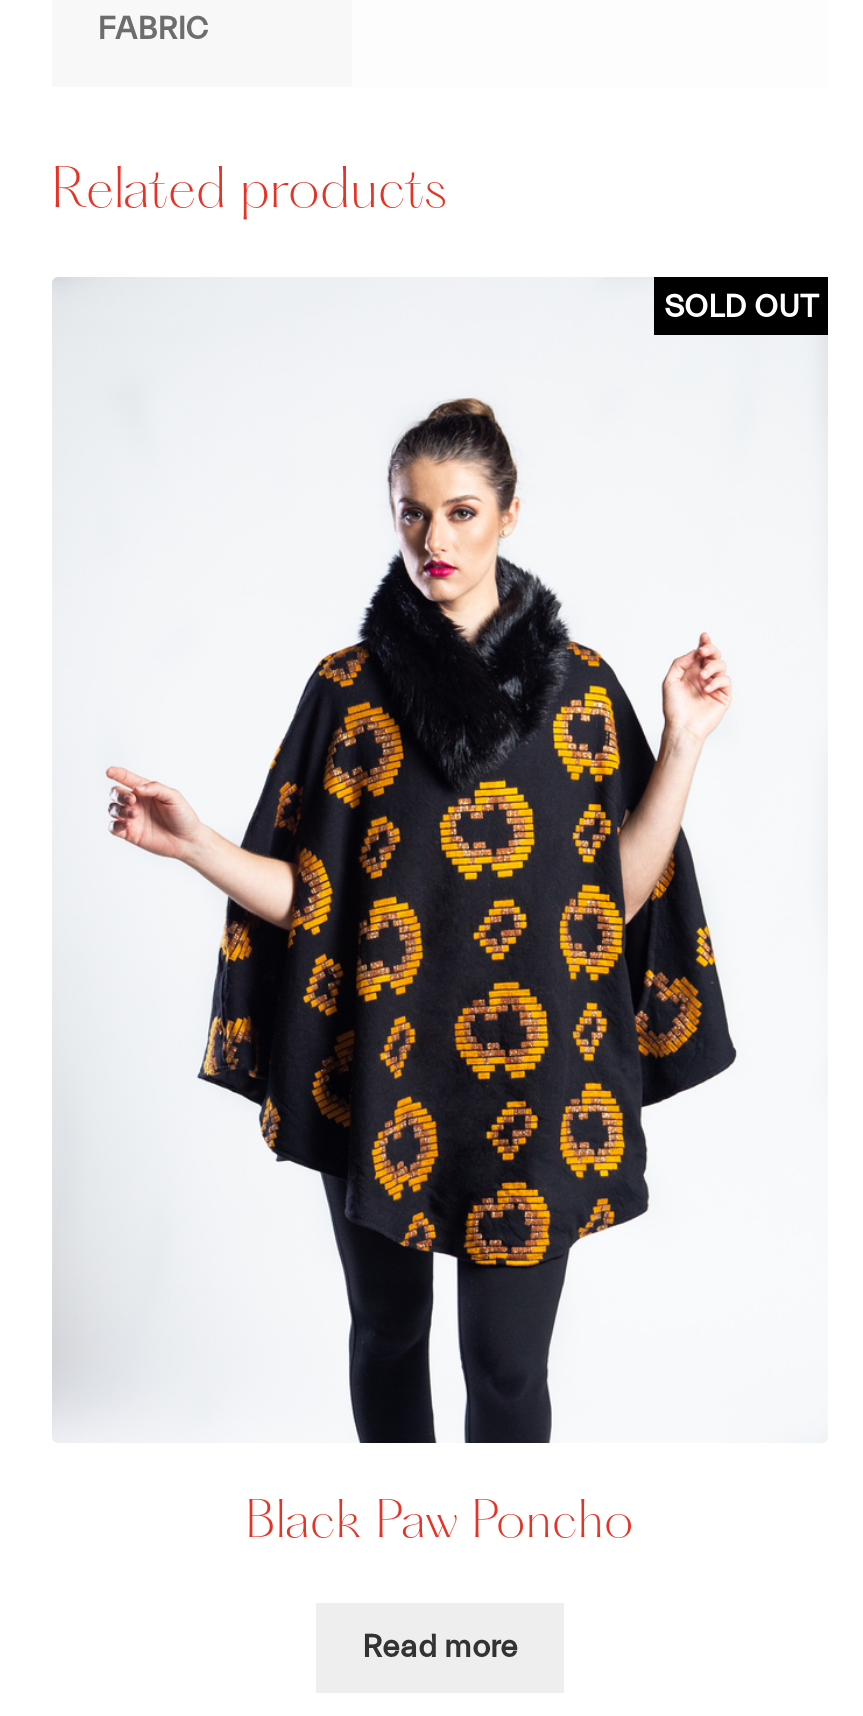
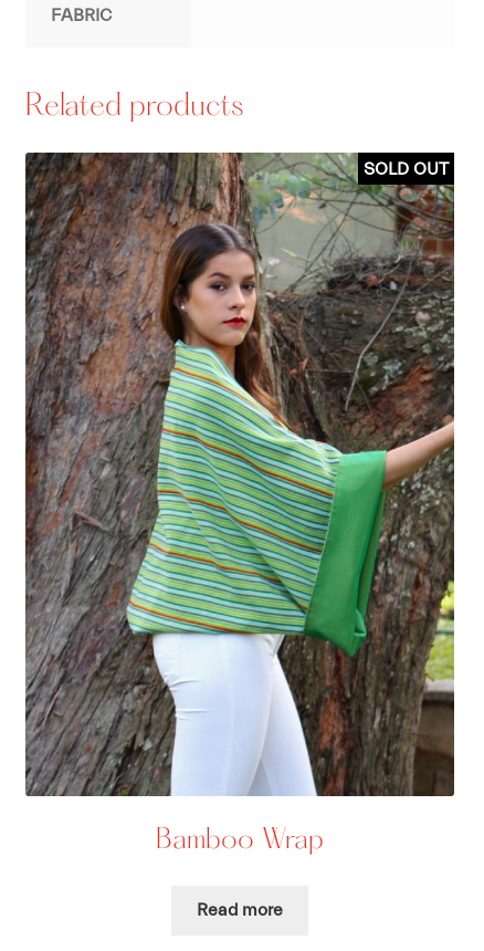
- [image]
- Black Paw Poncho
+ [image]
+ Bamboo Wrap
